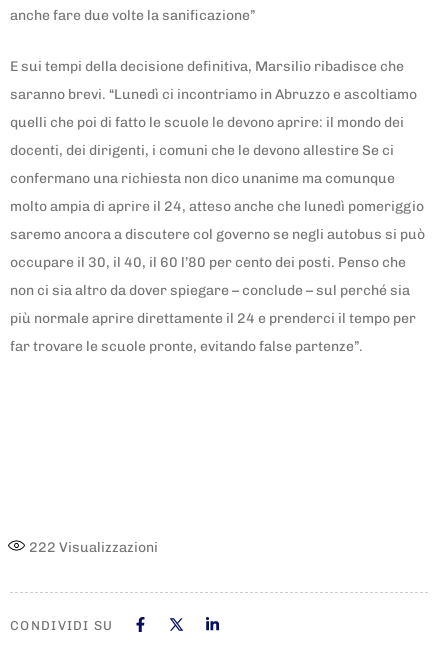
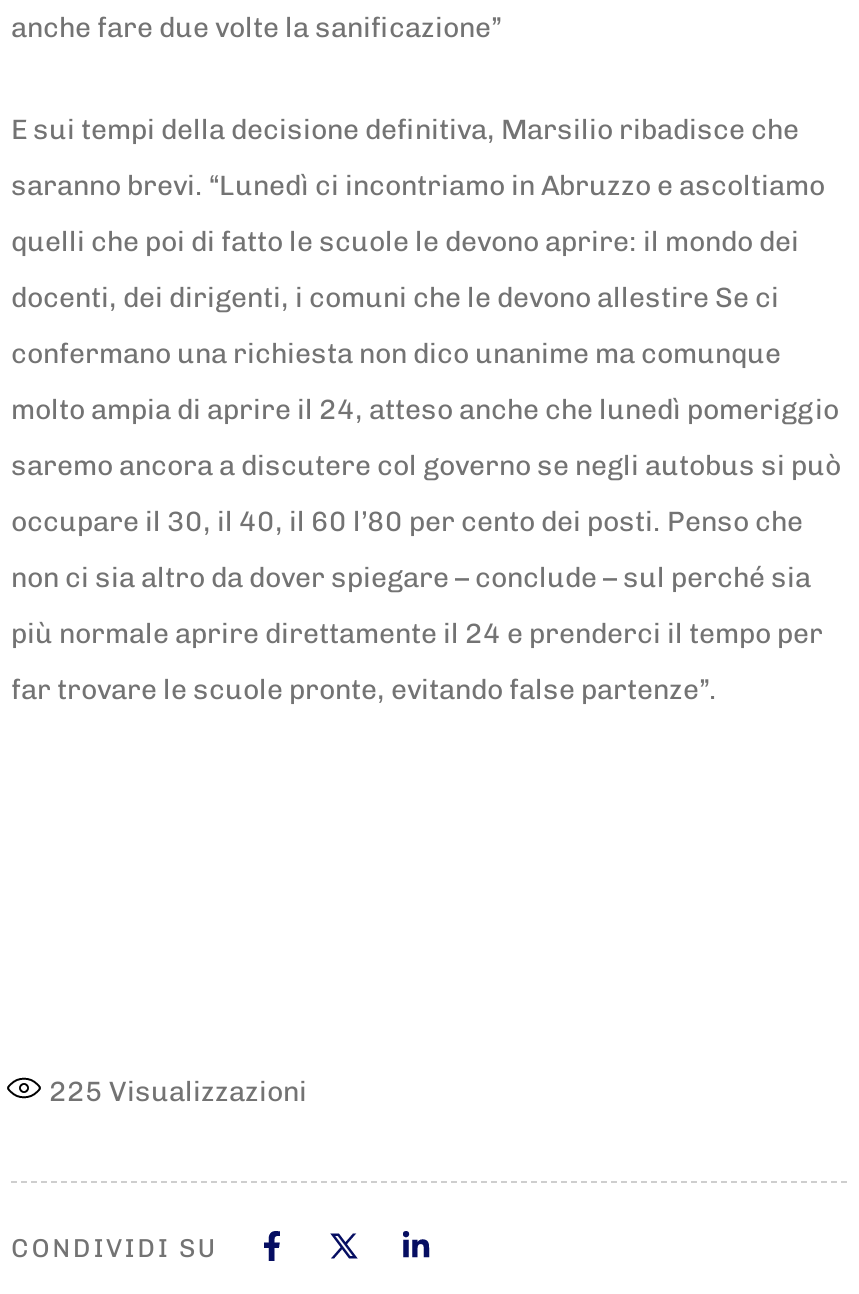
- 222 Visualizzazioni
+ 225 Visualizzazioni
